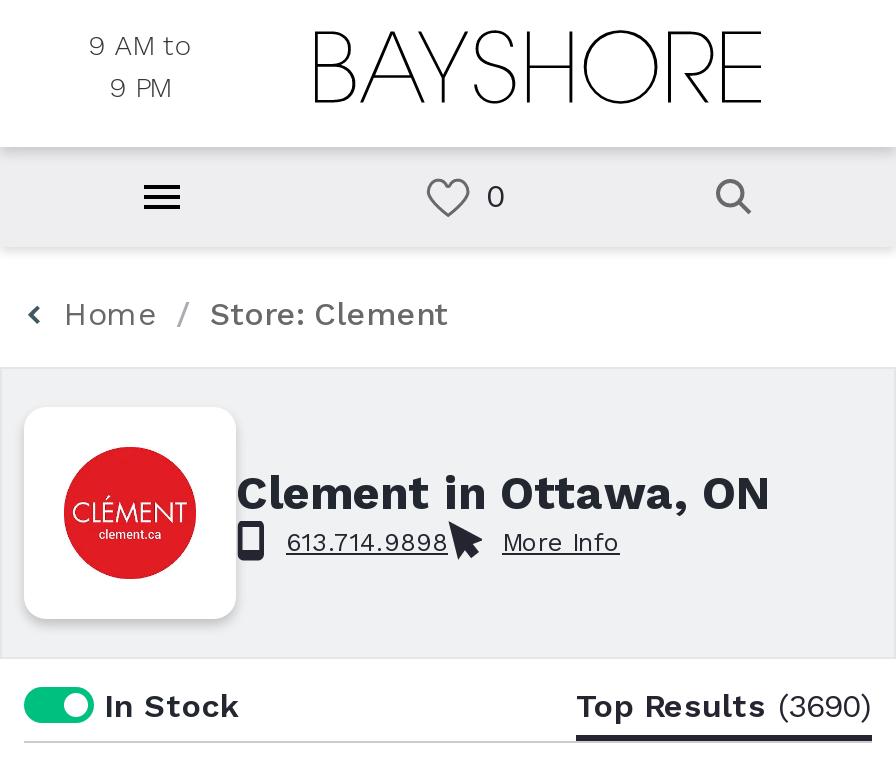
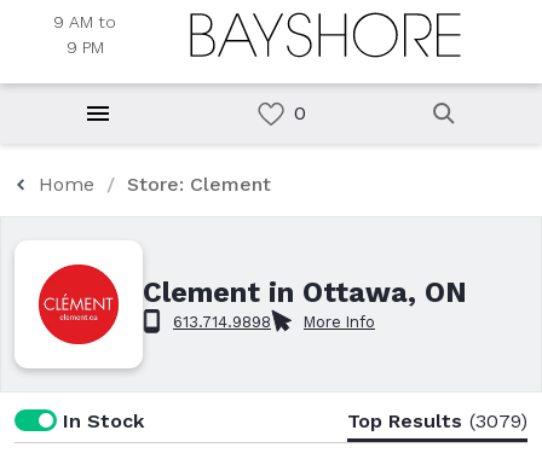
- Top Results (3690)
+ Top Results (3079)
